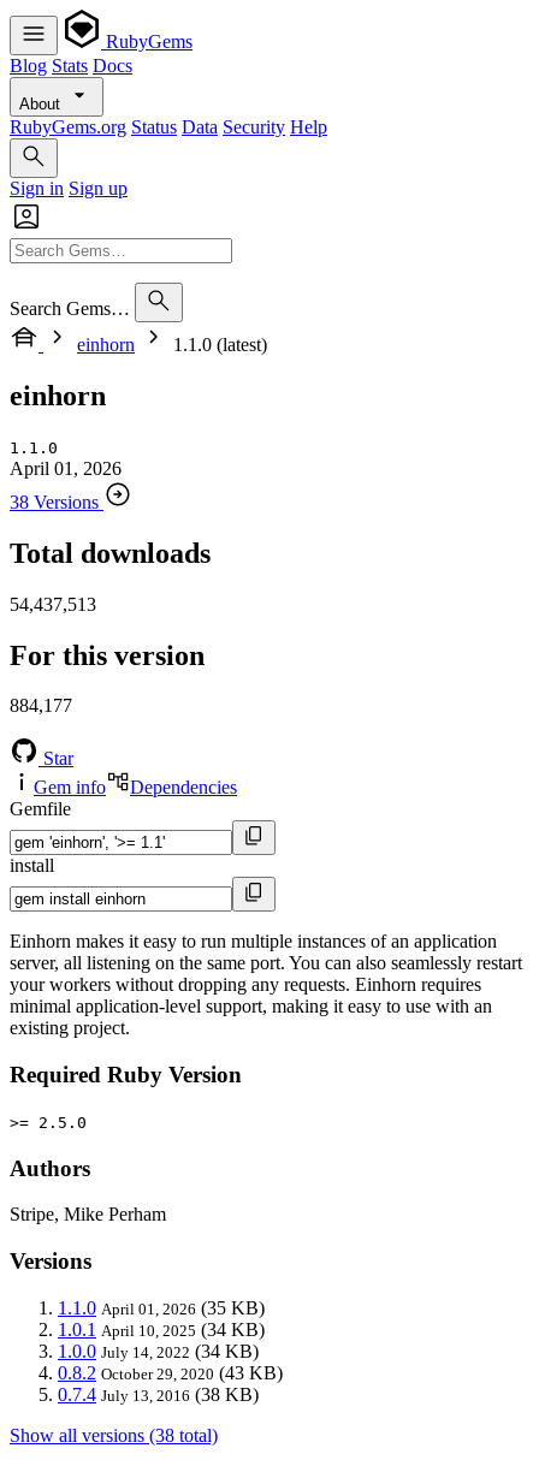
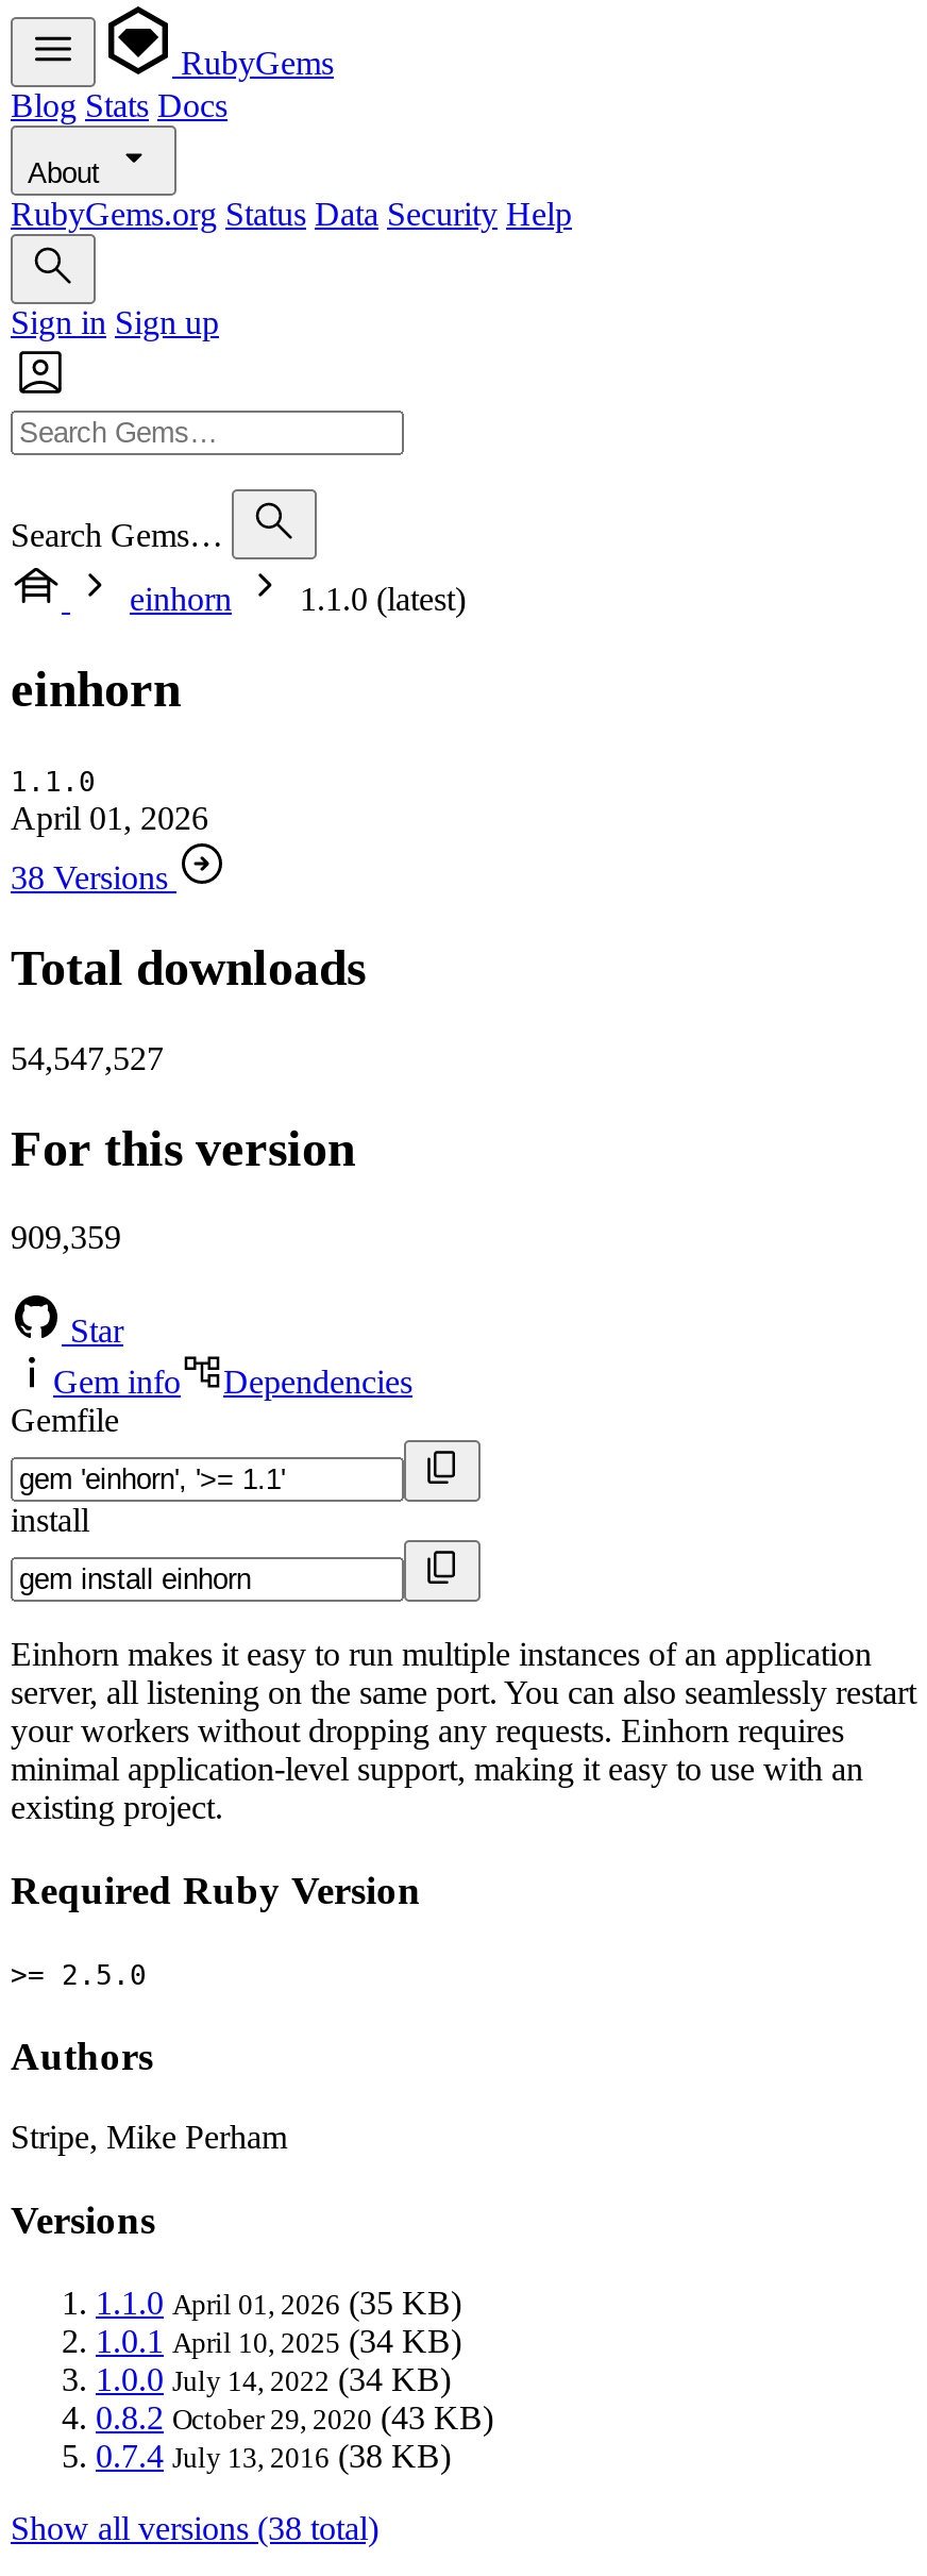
- 54,437,513
+ 54,547,527

- 884,177
+ 909,359
